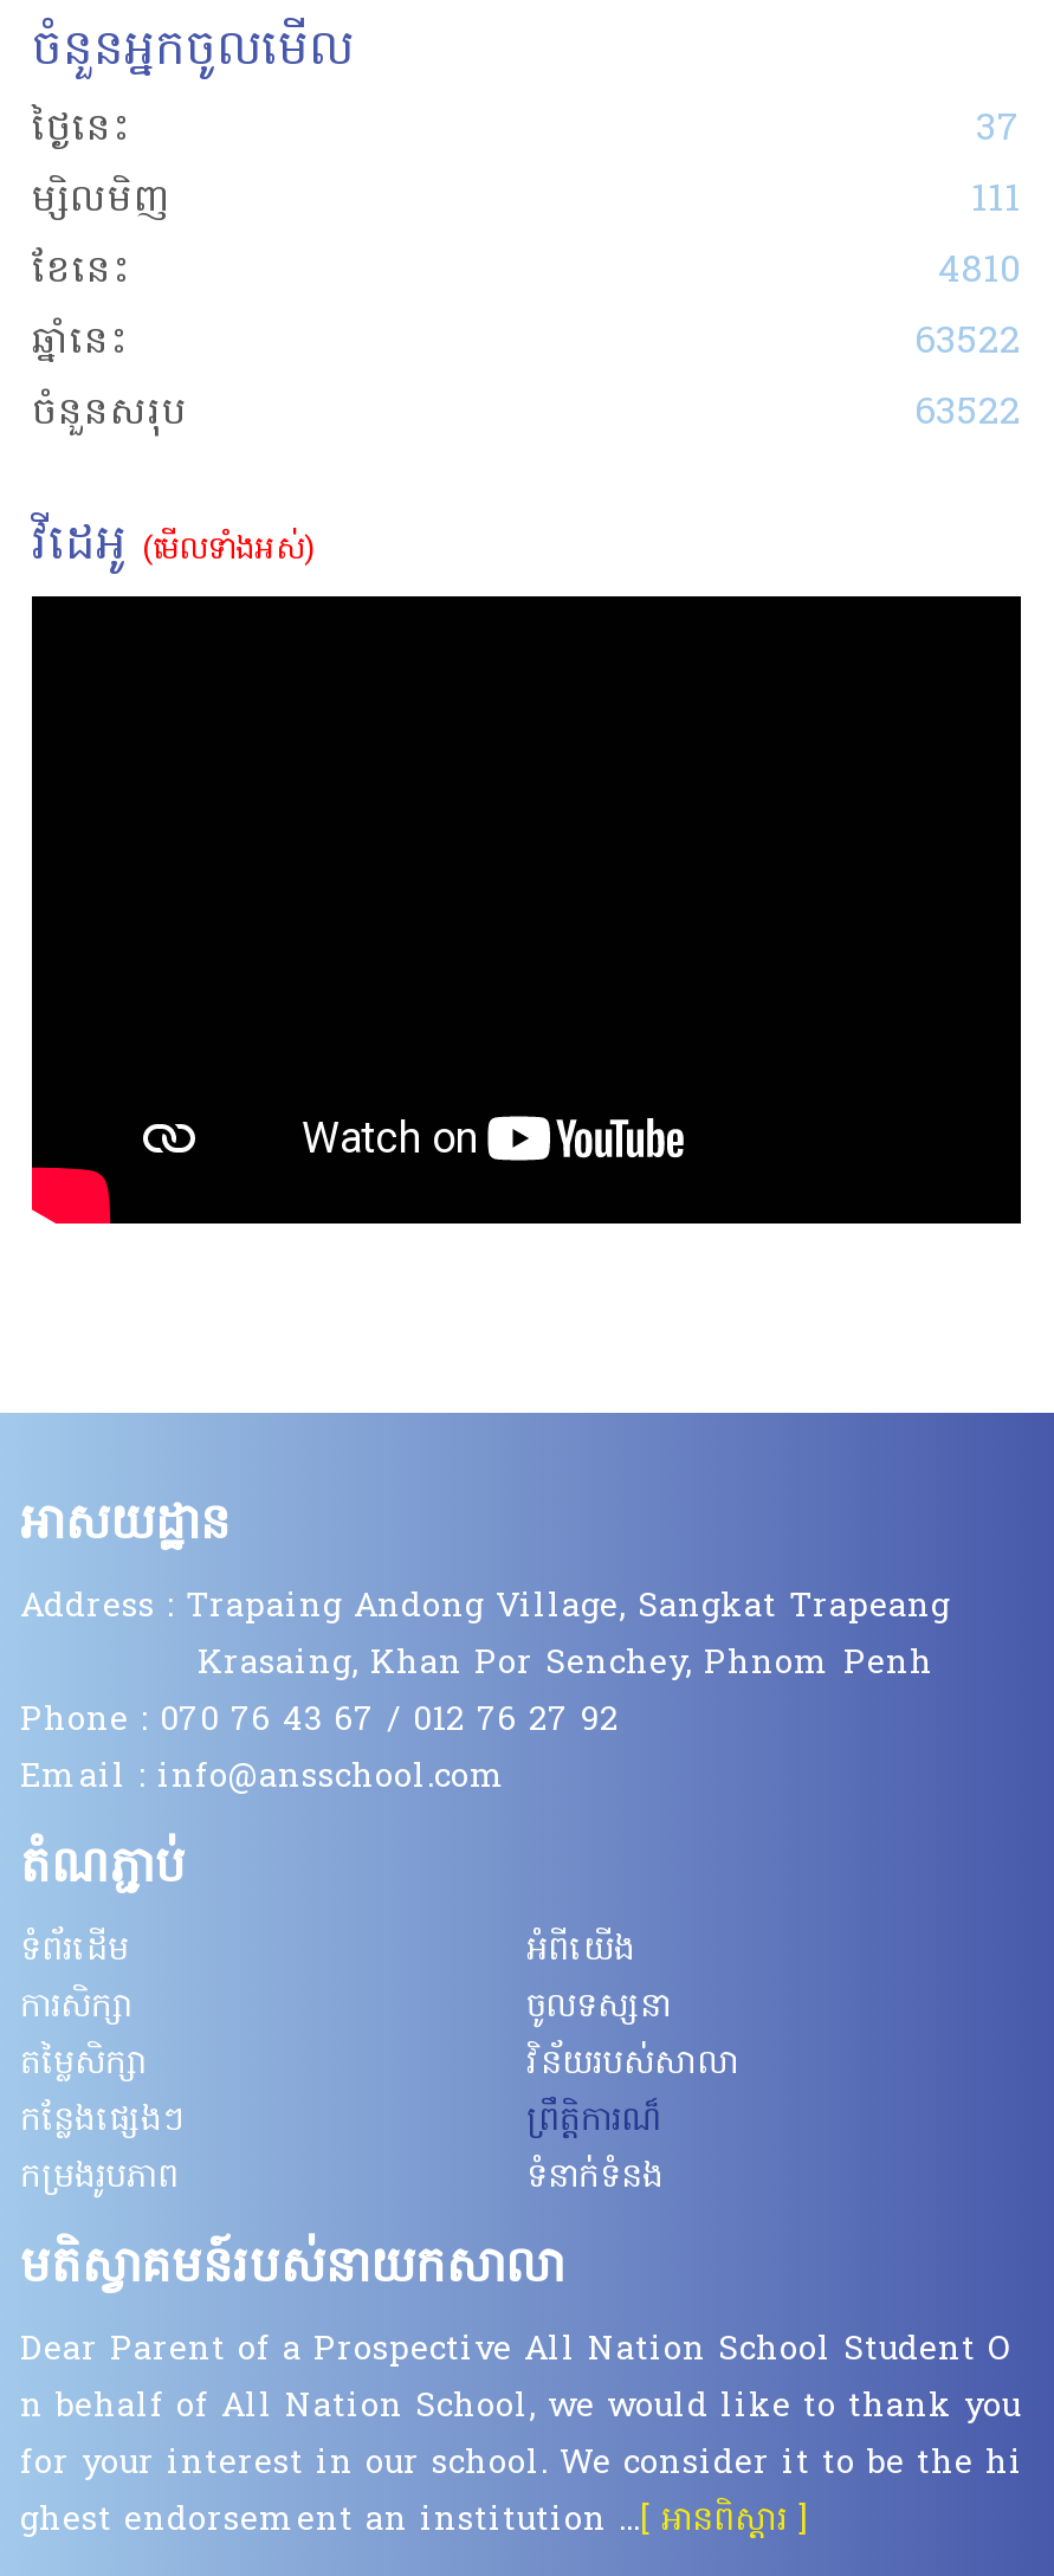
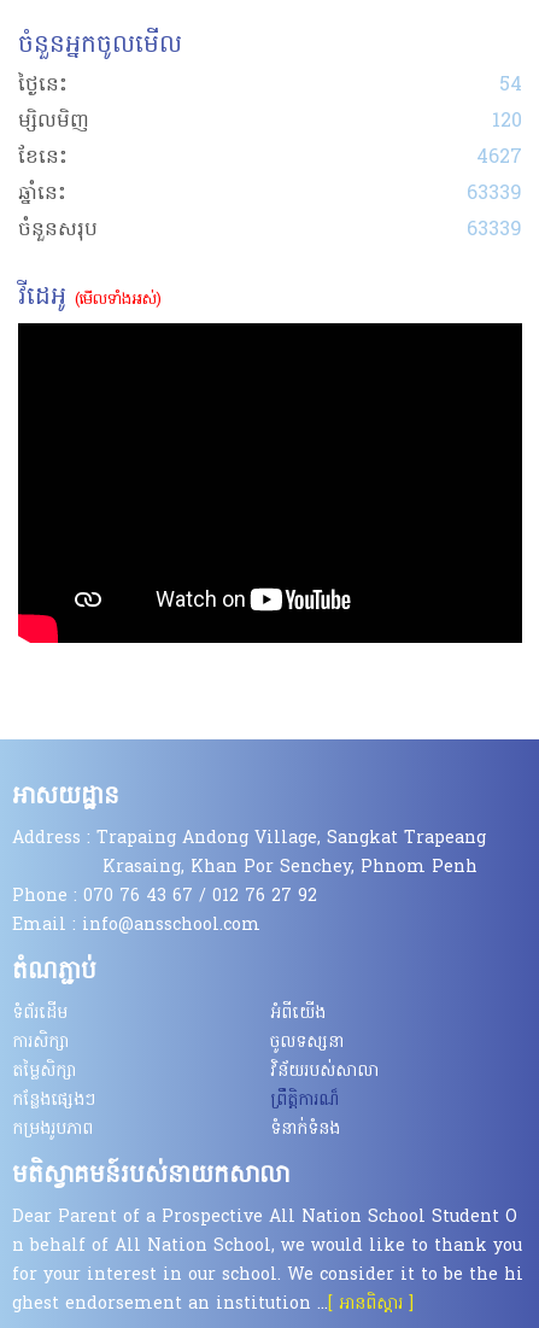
- 37
+ 54

- 111
+ 120

- 4810
+ 4627

- 63522
+ 63339

- 63522
+ 63339
